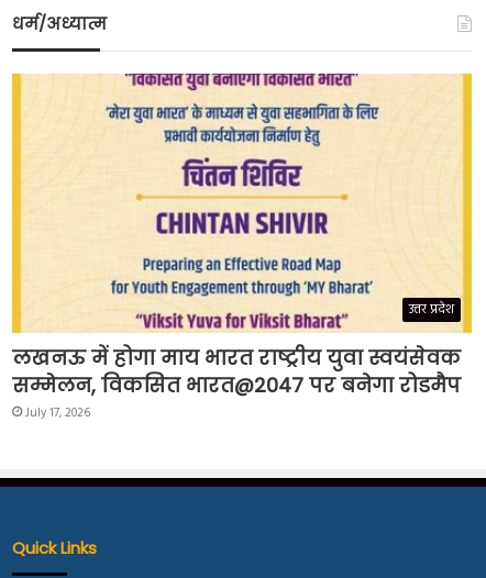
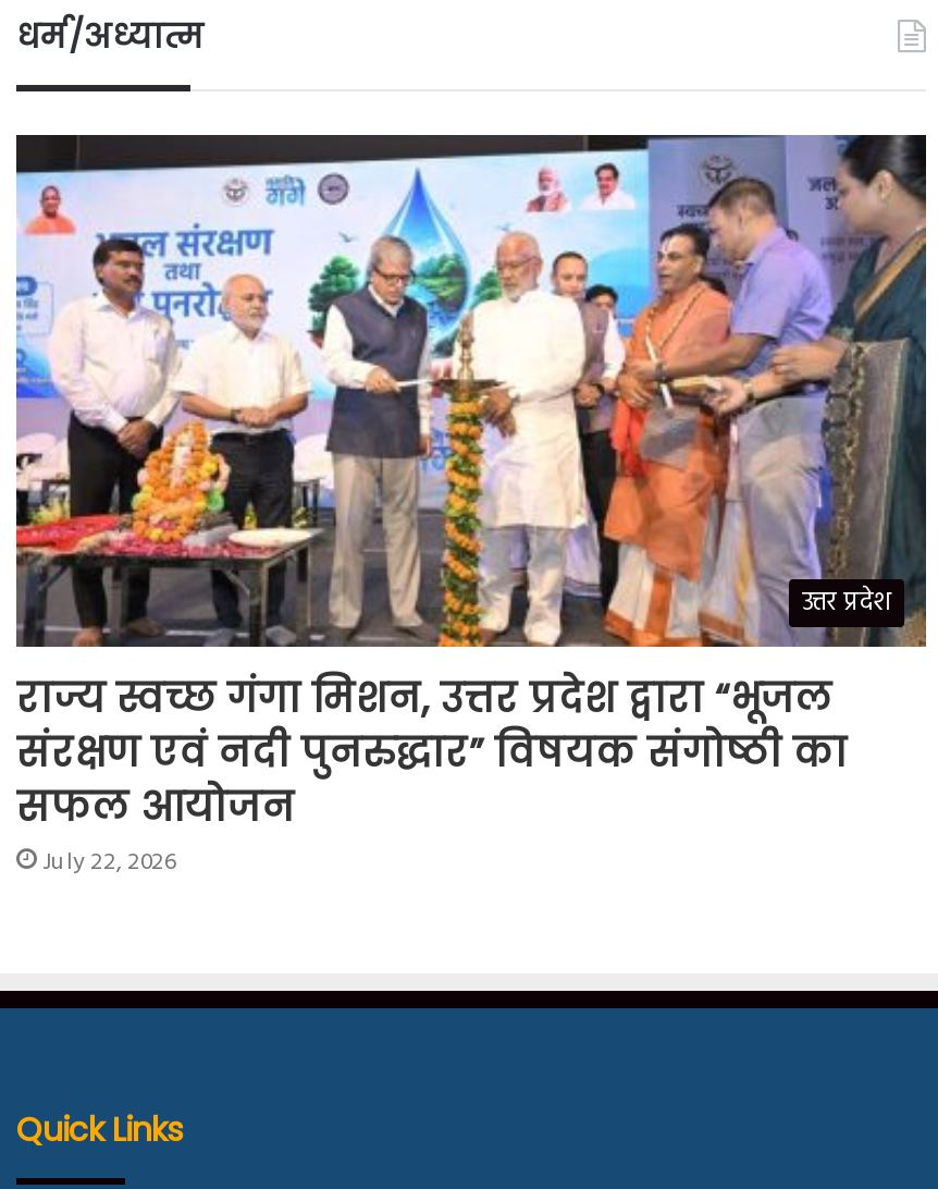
- [image]
- लखनऊ में होगा माय भारत राष्ट्रीय युवा स्वयंसेवक
- सम्मेलन, विकसित भारत@2047 पर बनेगा रोडमैप
- July 17, 2026
+ [image]
+ राज्य स्वच्छ गंगा मिशन, उत्तर प्रदेश द्वारा “भूजल
+ संरक्षण एवं नदी पुनरुद्धार” विषयक संगोष्ठी का
+ सफल आयोजन
+ July 22, 2026
